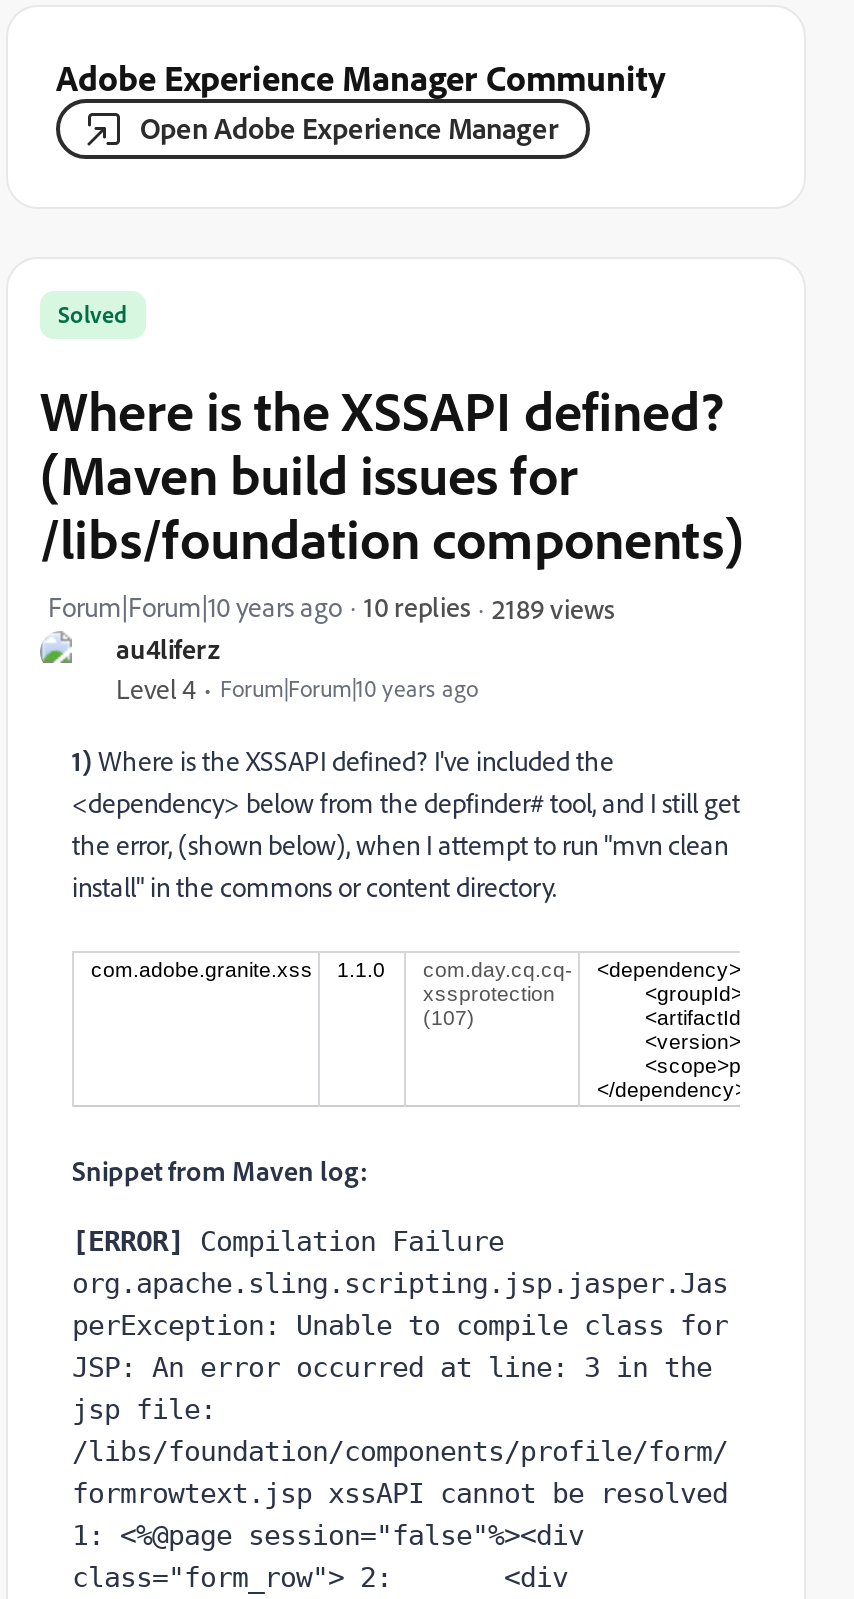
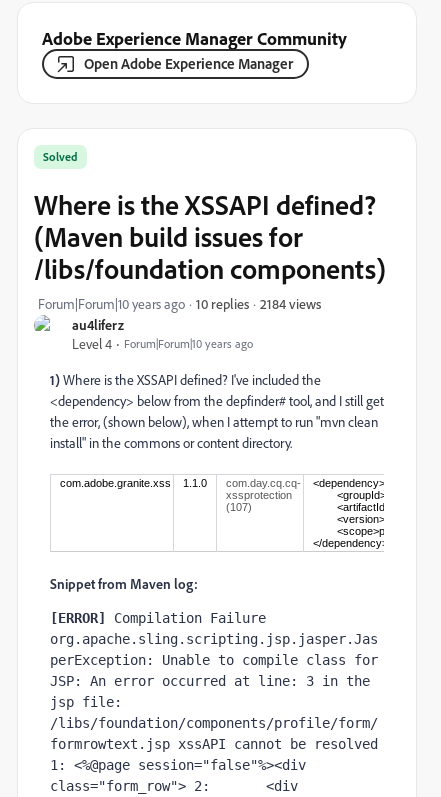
- 2189 views
+ 2184 views
